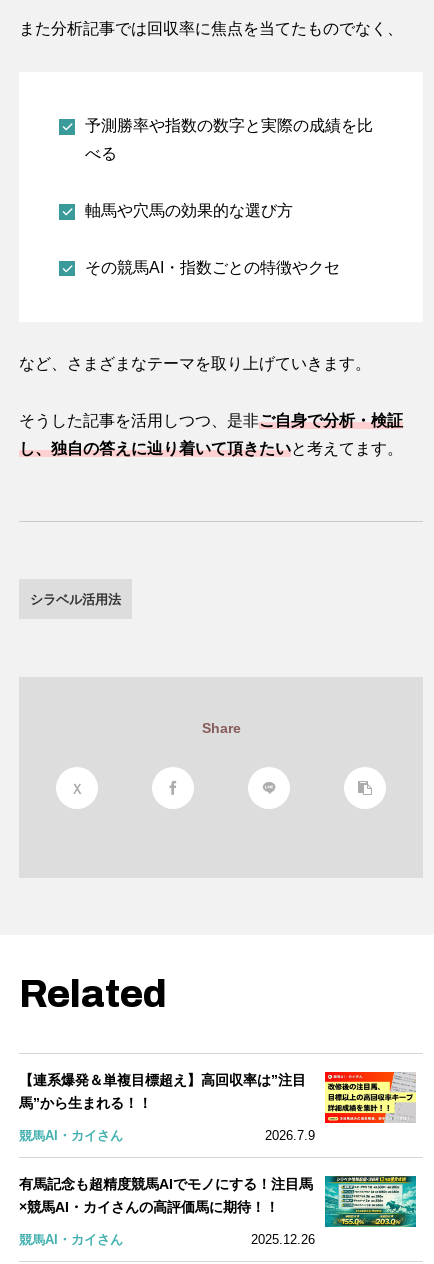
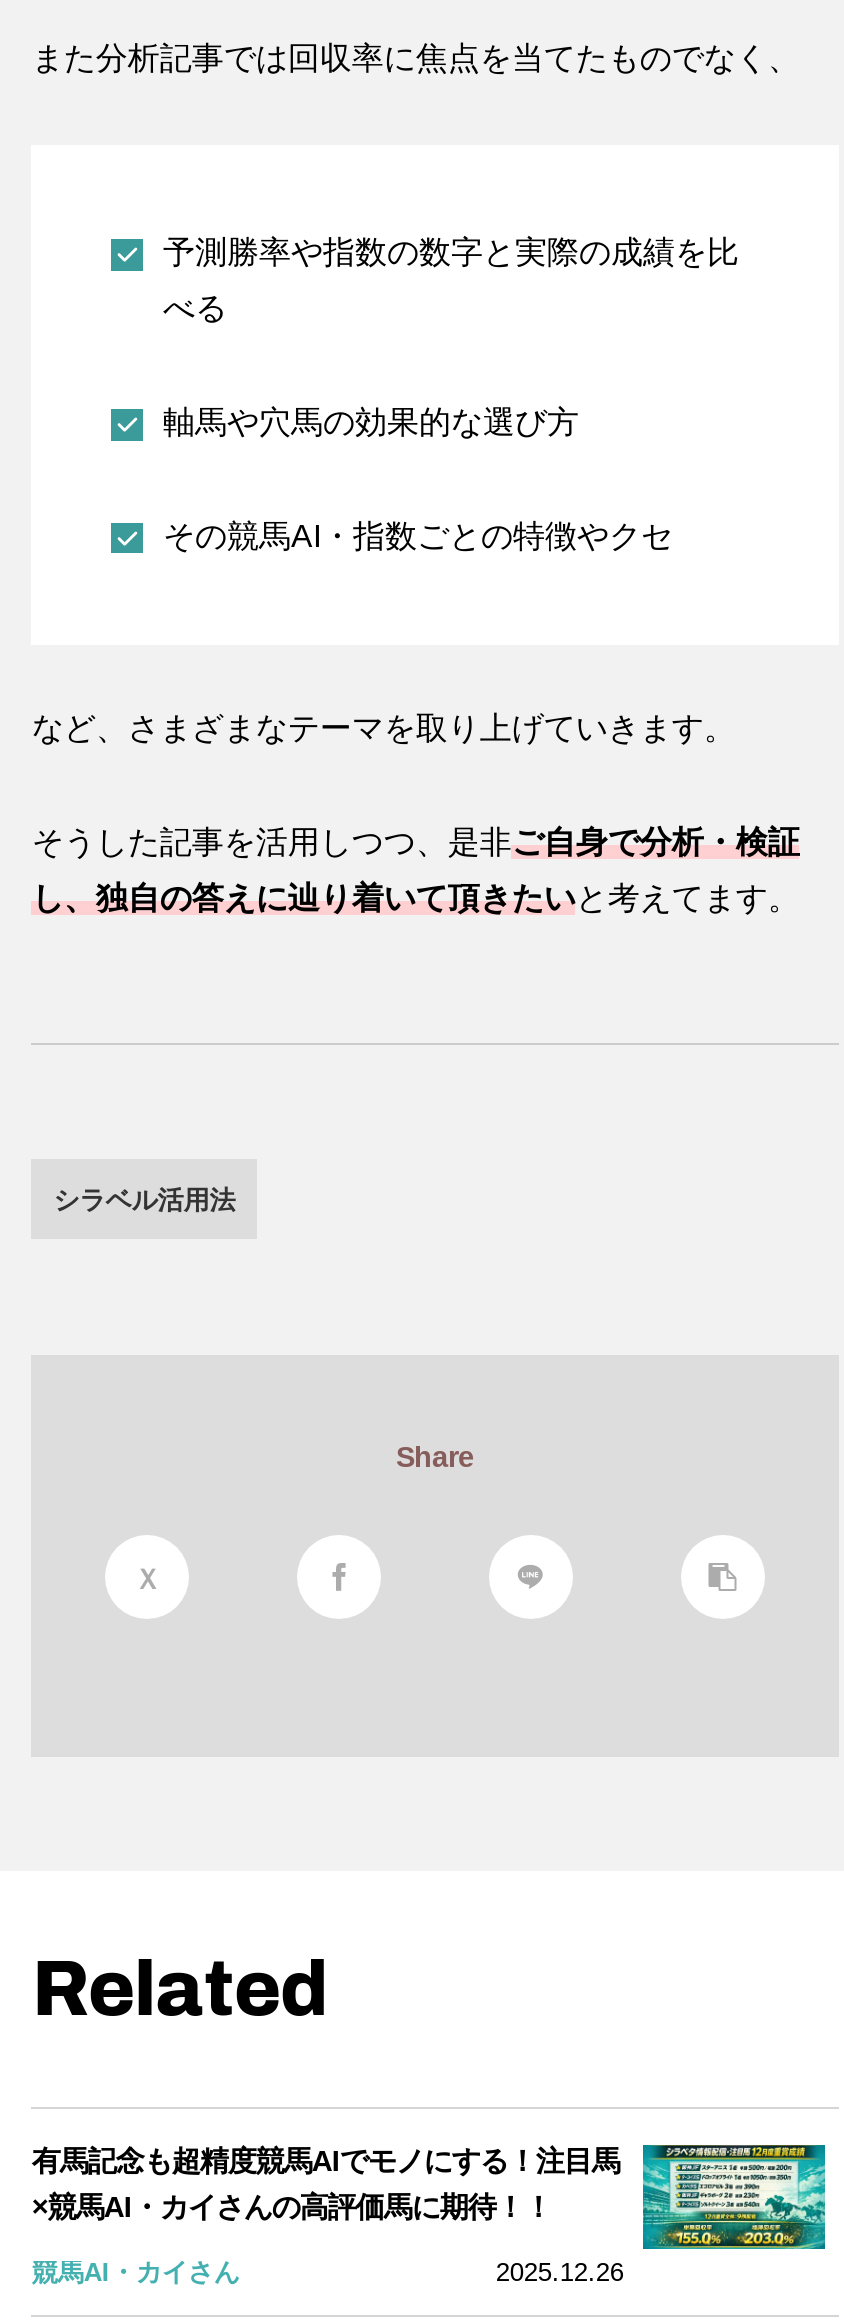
- [image]
- 【連系爆発＆単複目標超え】高回収率は”注目
- 馬”から生まれる！！
- 競馬AI・カイさん
- 2026.7.9
